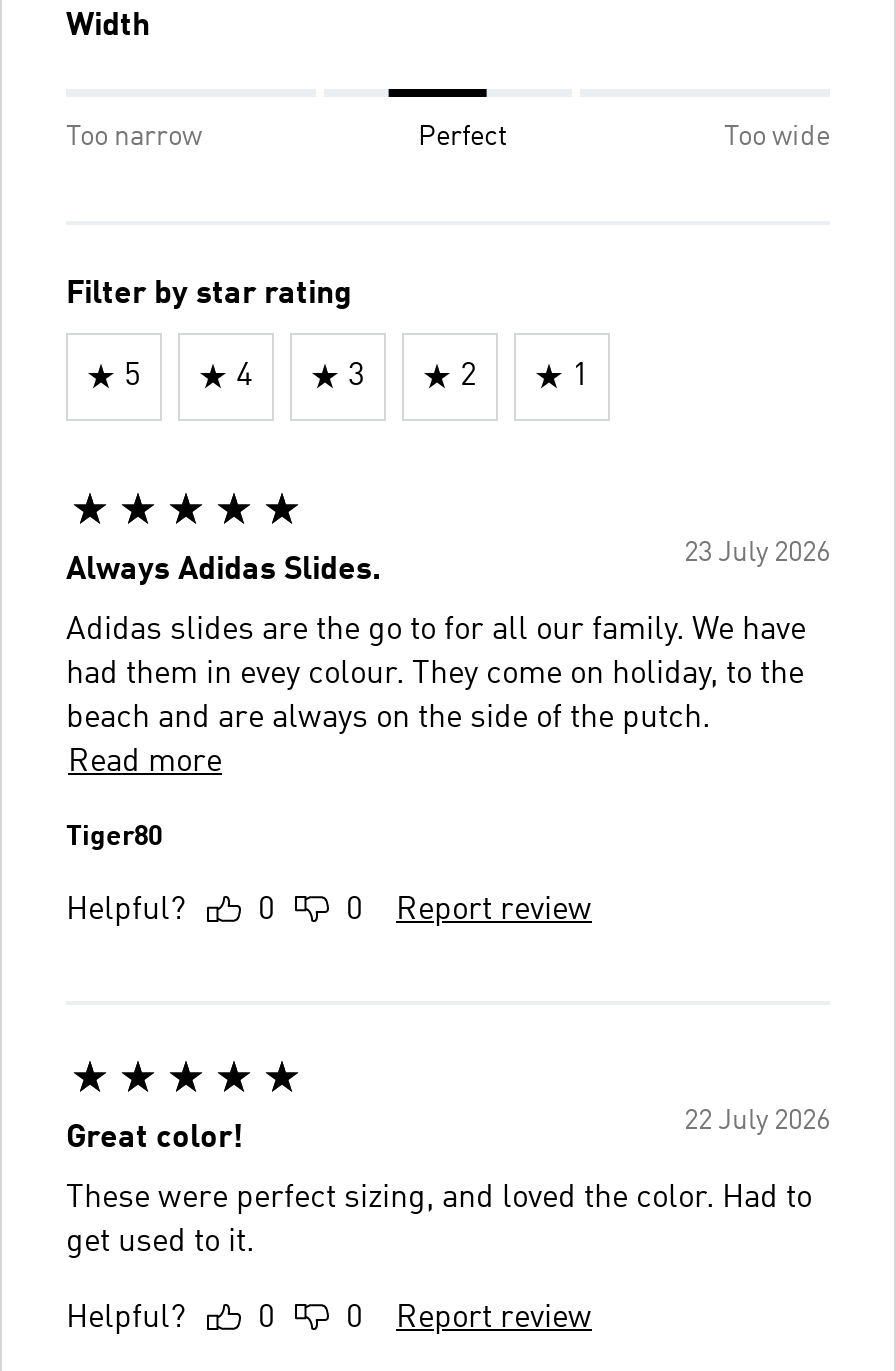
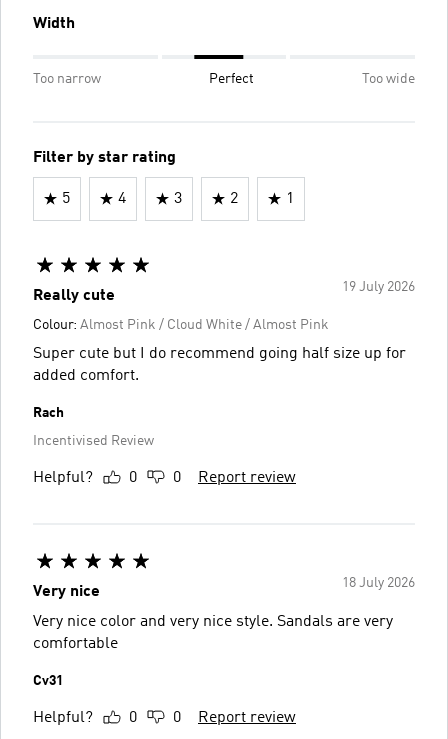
- 23 July 2026
- Always Adidas Slides.
- Adidas slides are the go to for all our family. We have
- had them in evey colour. They come on holiday, to the
- beach and are always on the side of the putch.
- Read more
- Tiger80
+ 19 July 2026
+ Really cute
+ Colour: Almost Pink / Cloud White / Almost Pink
+ Super cute but I do recommend going half size up for
+ added comfort.
+ Rach
+ Incentivised Review

- 22 July 2026
- Great color!
- These were perfect sizing, and loved the color. Had to
- get used to it.
+ 18 July 2026
+ Very nice
+ Very nice color and very nice style. Sandals are very
+ comfortable
+ Cv31
